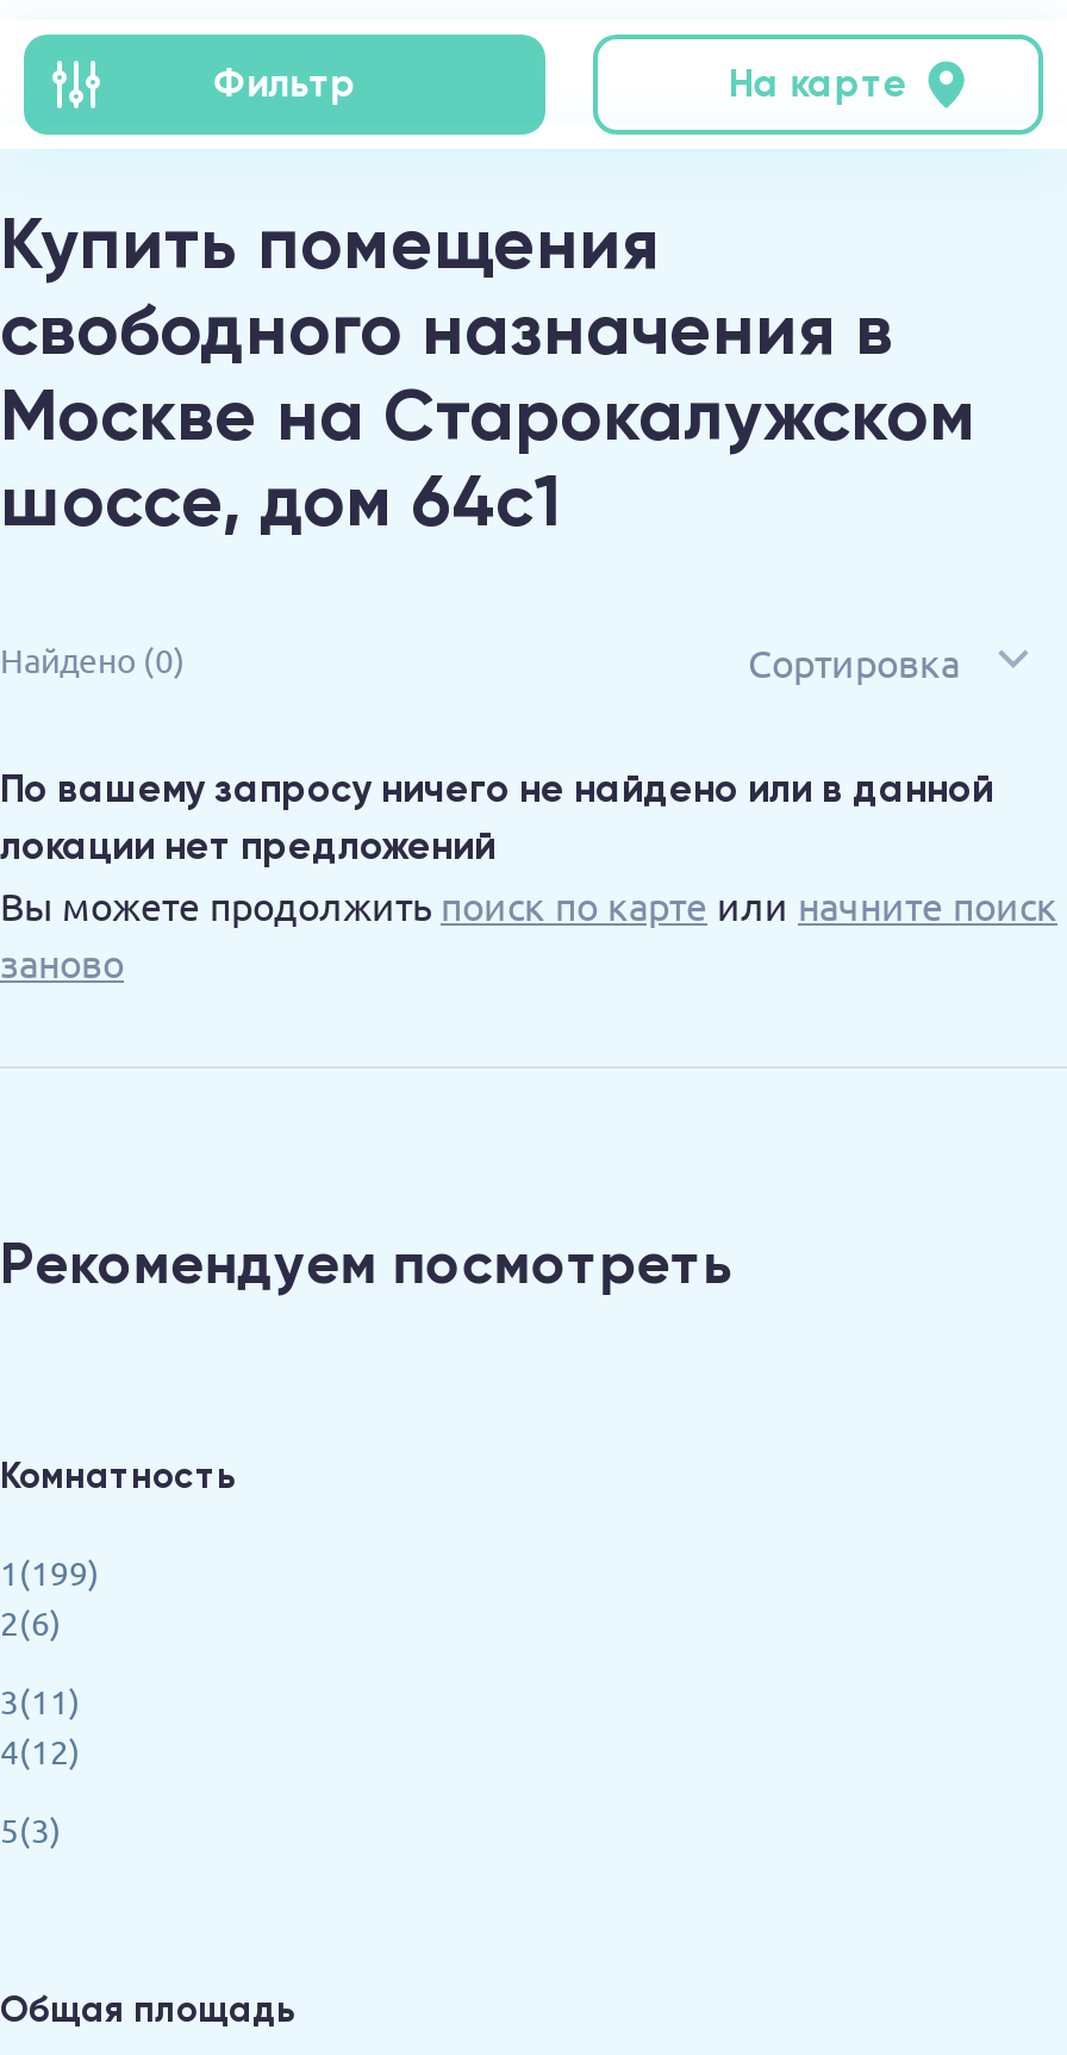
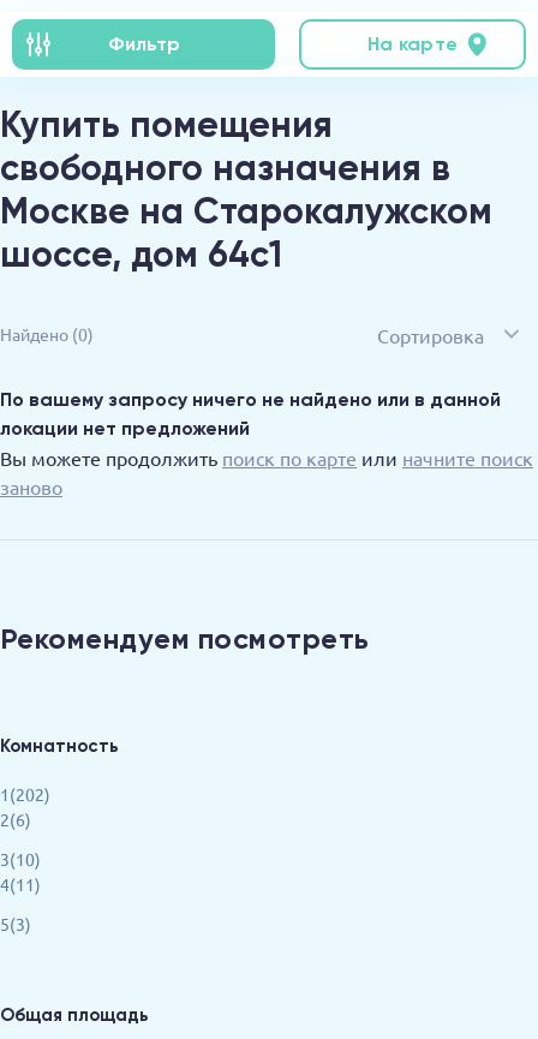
- 1(199)
+ 1(202)

- 3(11)
+ 3(10)

- 4(12)
+ 4(11)
